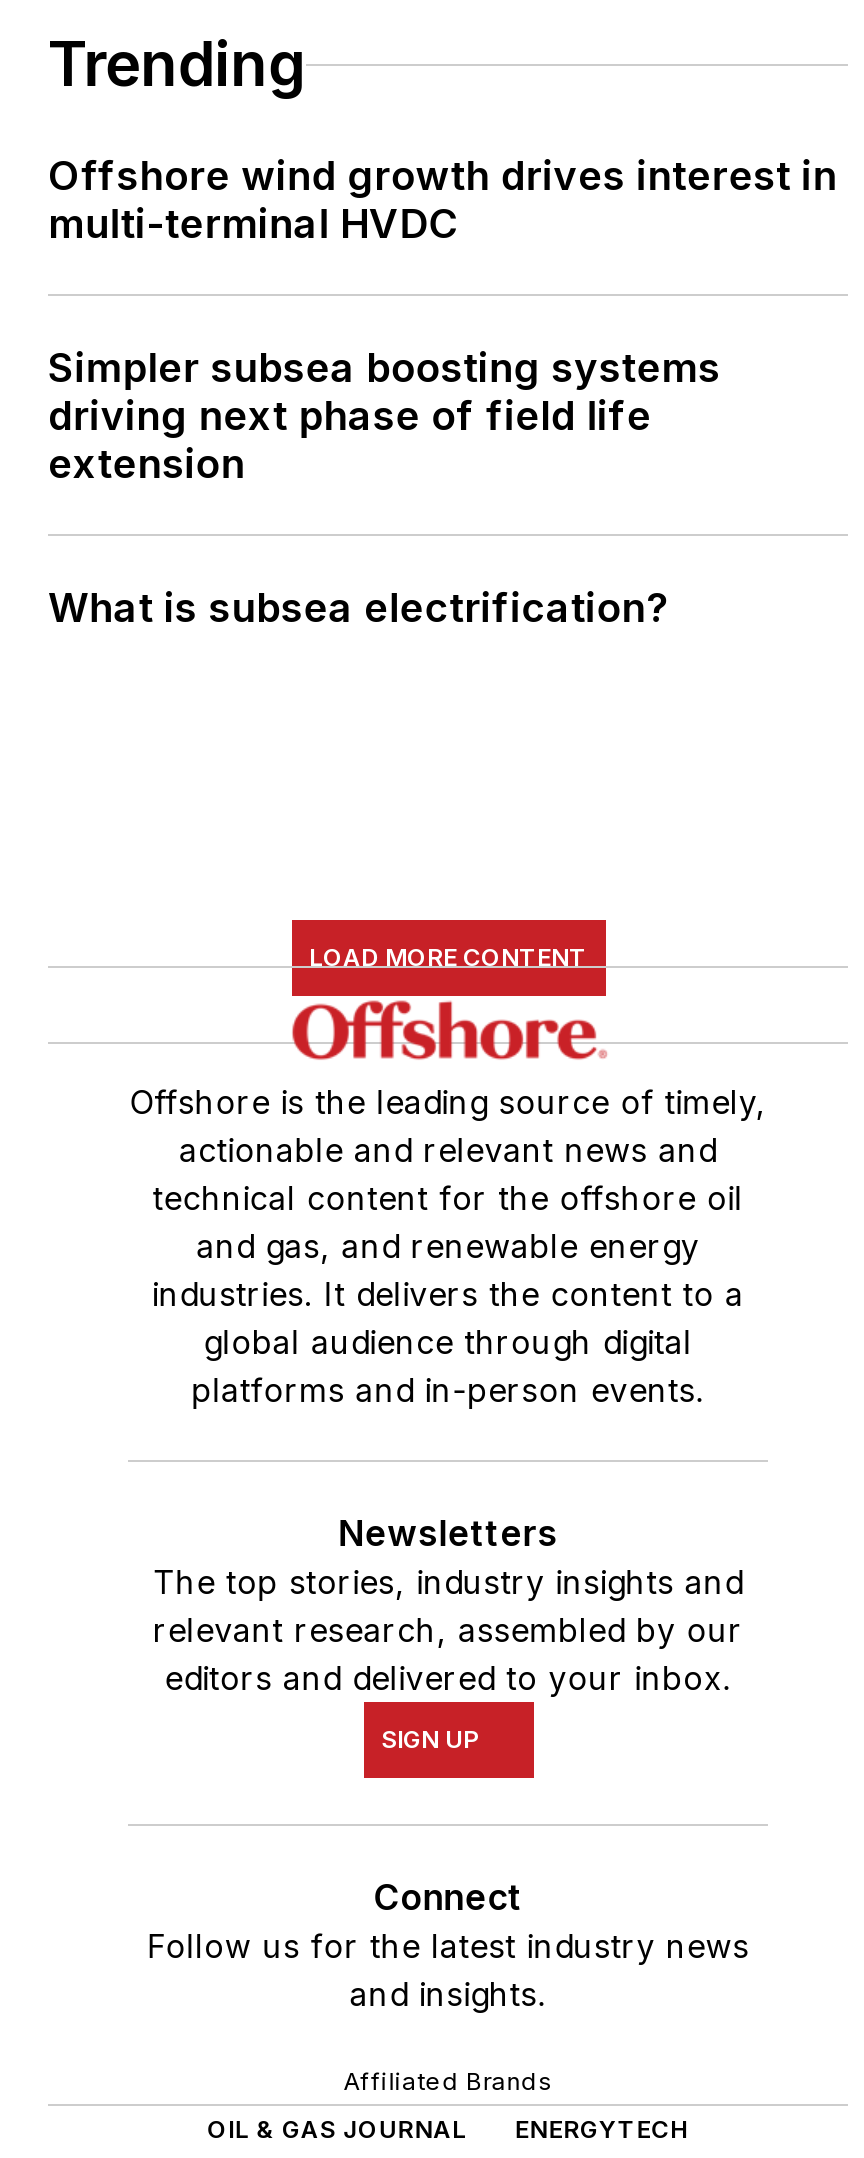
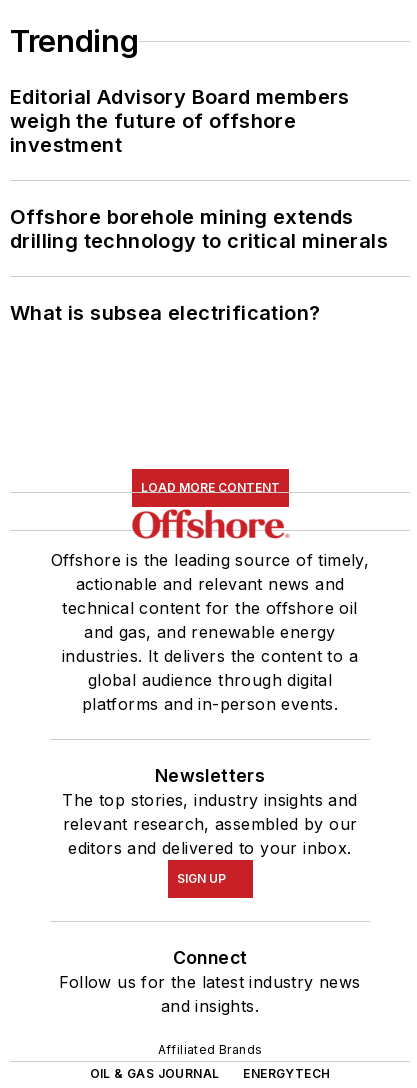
- Offshore wind growth drives interest in
- multi-terminal HVDC
+ Editorial Advisory Board members
+ weigh the future of offshore
+ investment

- Simpler subsea boosting systems
- driving next phase of field life
- extension
+ Offshore borehole mining extends
+ drilling technology to critical minerals
